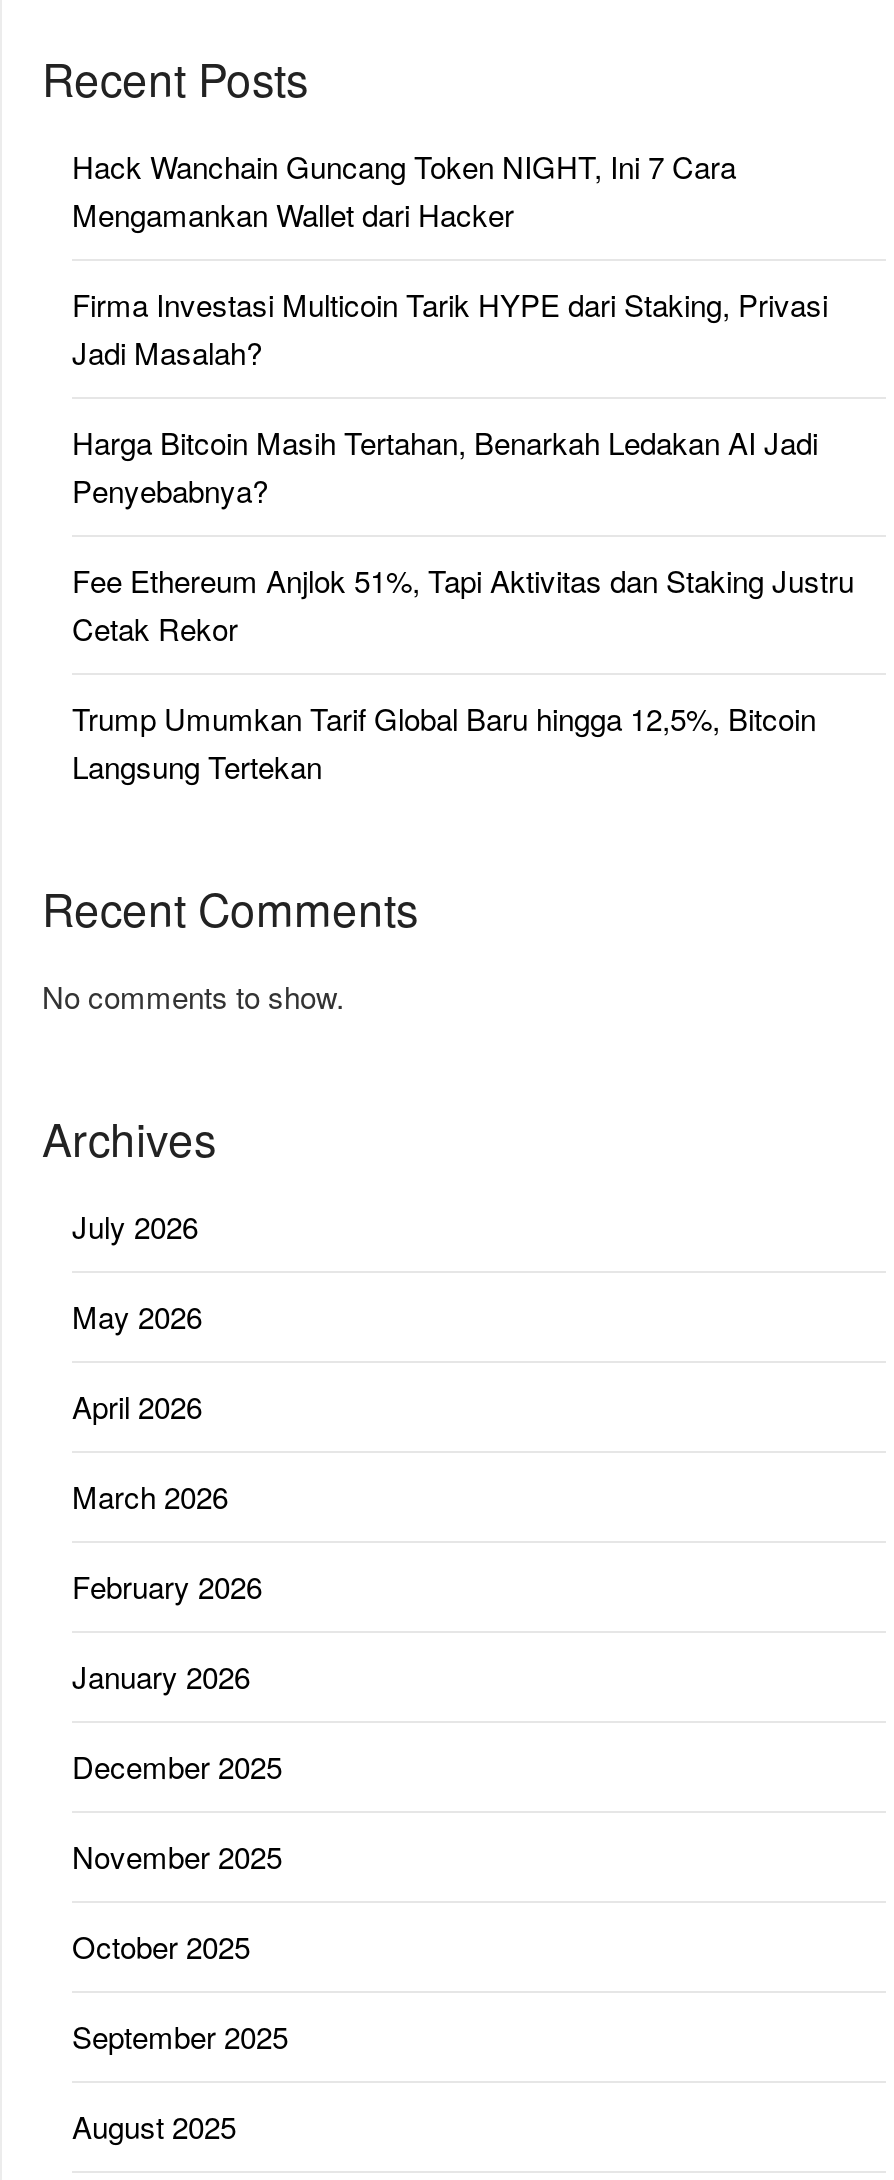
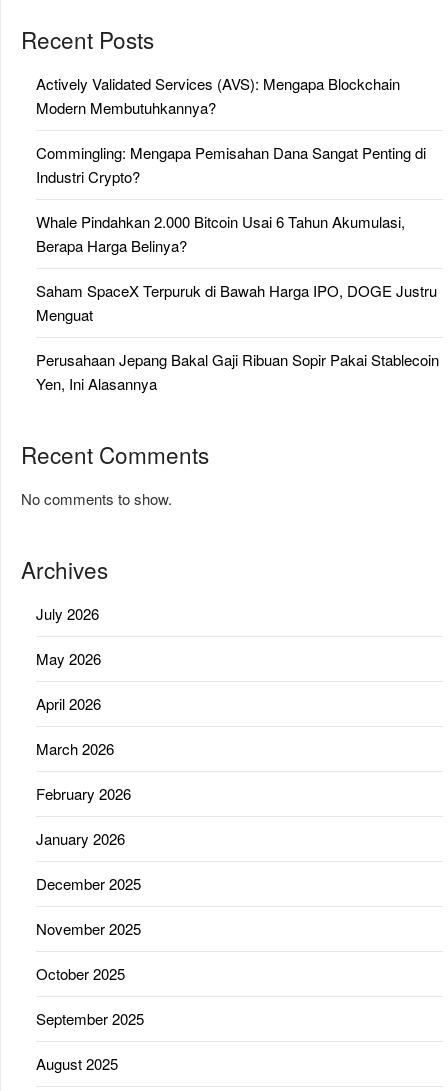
- Hack Wanchain Guncang Token NIGHT, Ini 7 Cara
- Mengamankan Wallet dari Hacker
+ Actively Validated Services (AVS): Mengapa Blockchain
+ Modern Membutuhkannya?

- Firma Investasi Multicoin Tarik HYPE dari Staking, Privasi
- Jadi Masalah?
+ Commingling: Mengapa Pemisahan Dana Sangat Penting di
+ Industri Crypto?

- Harga Bitcoin Masih Tertahan, Benarkah Ledakan AI Jadi
- Penyebabnya?
+ Whale Pindahkan 2.000 Bitcoin Usai 6 Tahun Akumulasi,
+ Berapa Harga Belinya?

- Fee Ethereum Anjlok 51%, Tapi Aktivitas dan Staking Justru
- Cetak Rekor
+ Saham SpaceX Terpuruk di Bawah Harga IPO, DOGE Justru
+ Menguat

- Trump Umumkan Tarif Global Baru hingga 12,5%, Bitcoin
- Langsung Tertekan
+ Perusahaan Jepang Bakal Gaji Ribuan Sopir Pakai Stablecoin
+ Yen, Ini Alasannya
